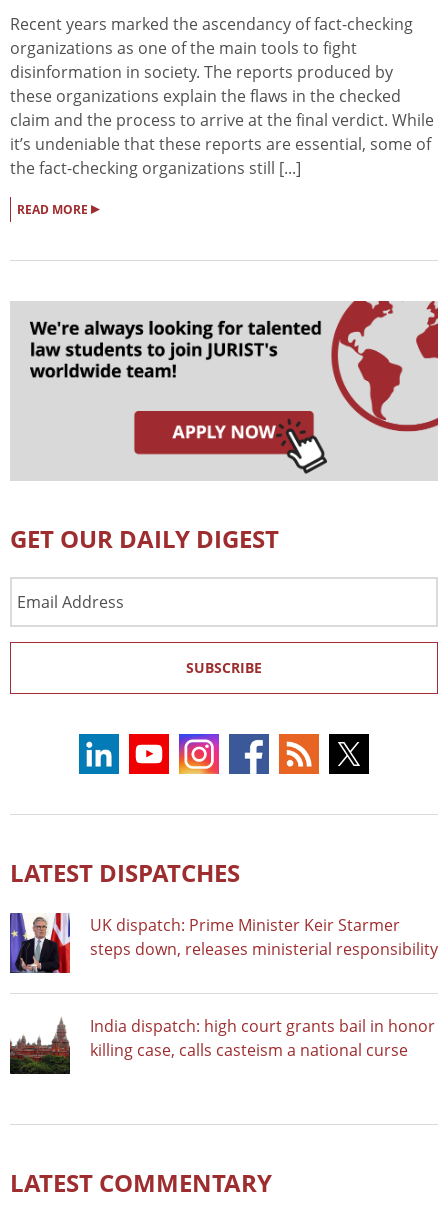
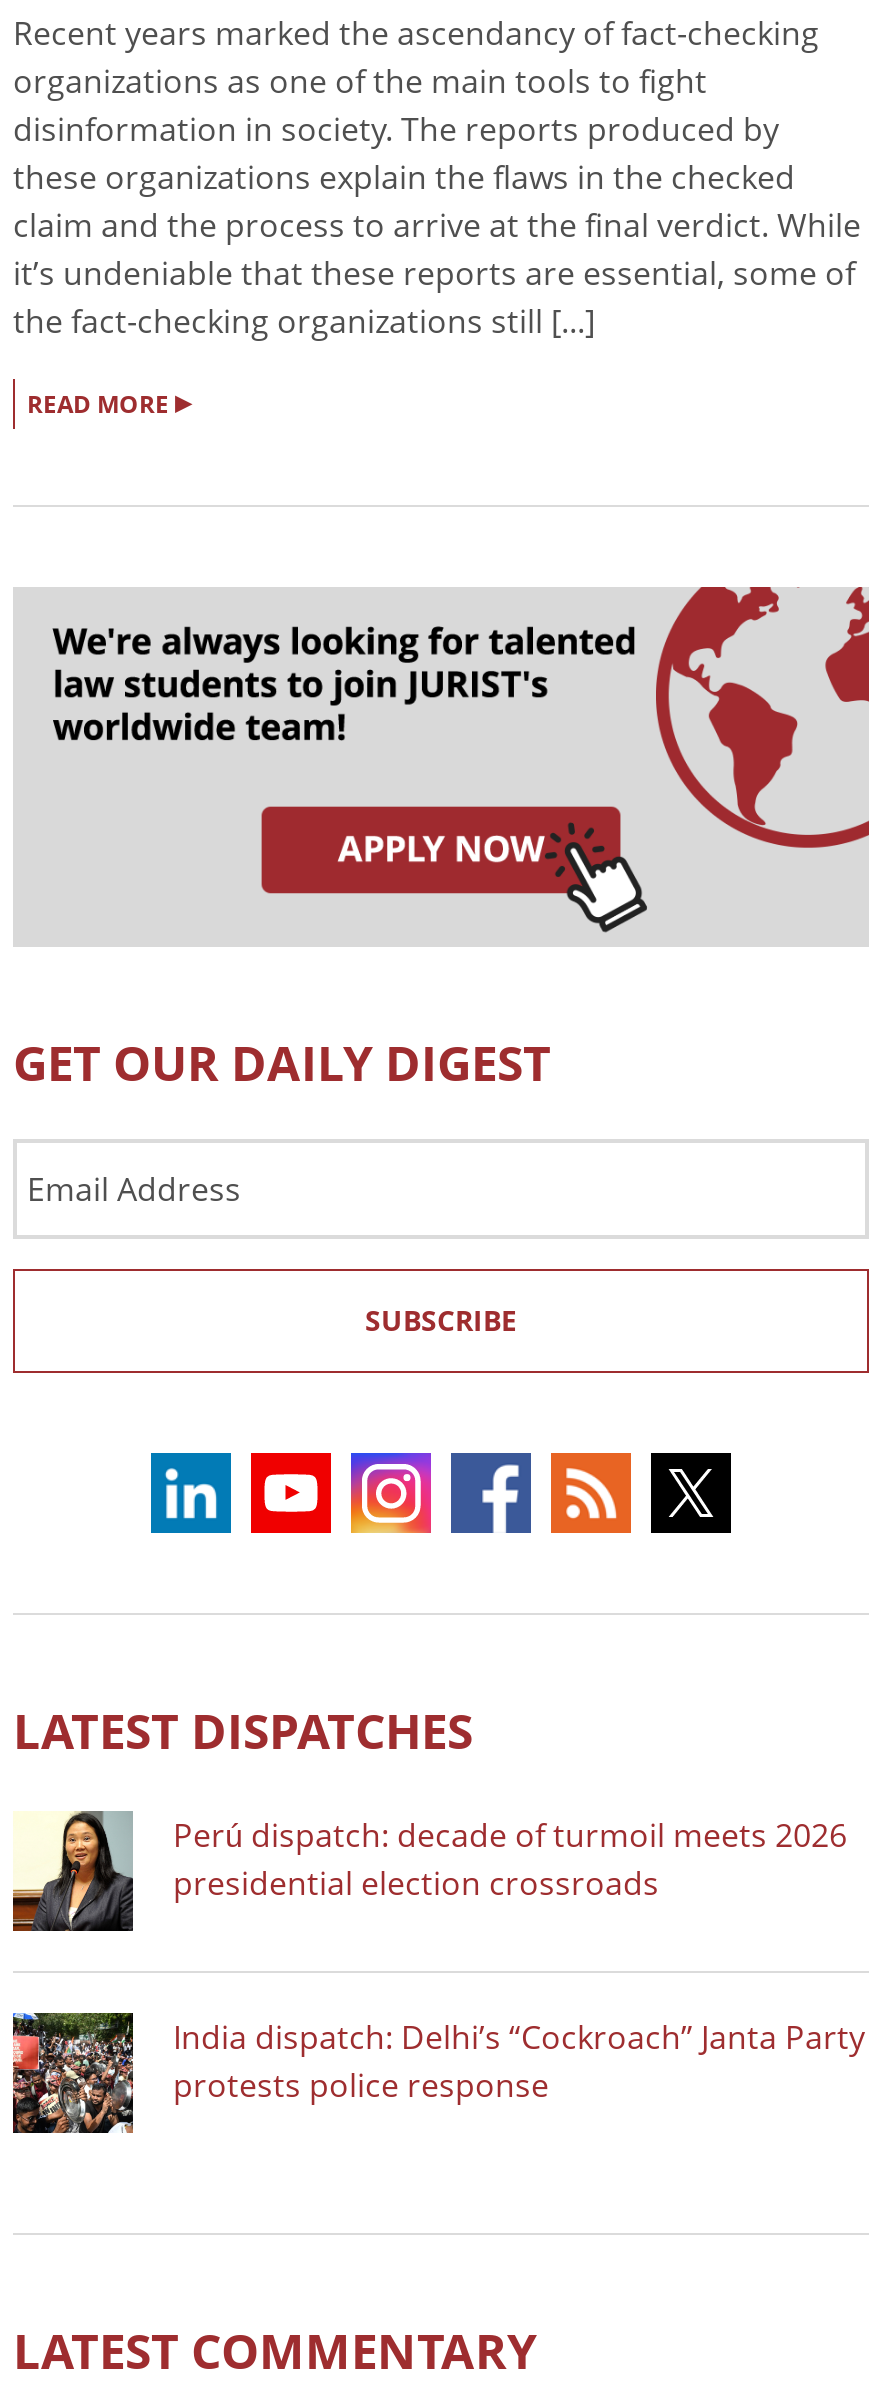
- [image]
- UK dispatch: Prime Minister Keir Starmer
- steps down, releases ministerial responsibility
+ [image]
+ Perú dispatch: decade of turmoil meets 2026
+ presidential election crossroads

- [image]
- India dispatch: high court grants bail in honor
- killing case, calls casteism a national curse
+ [image]
+ India dispatch: Delhi’s “Cockroach” Janta Party
+ protests police response
